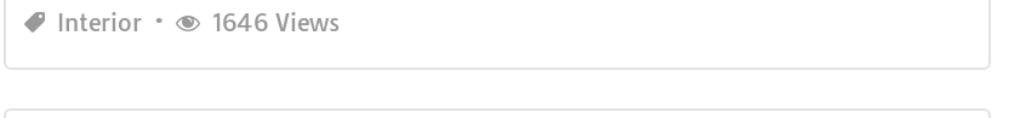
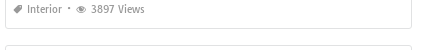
- 1646 Views
+ 3897 Views
